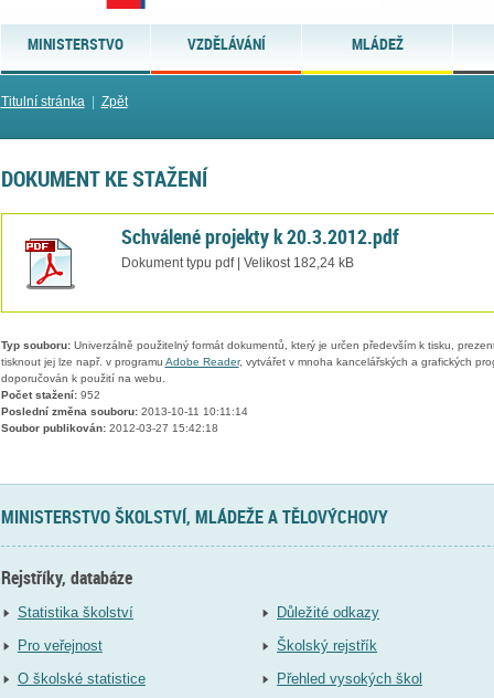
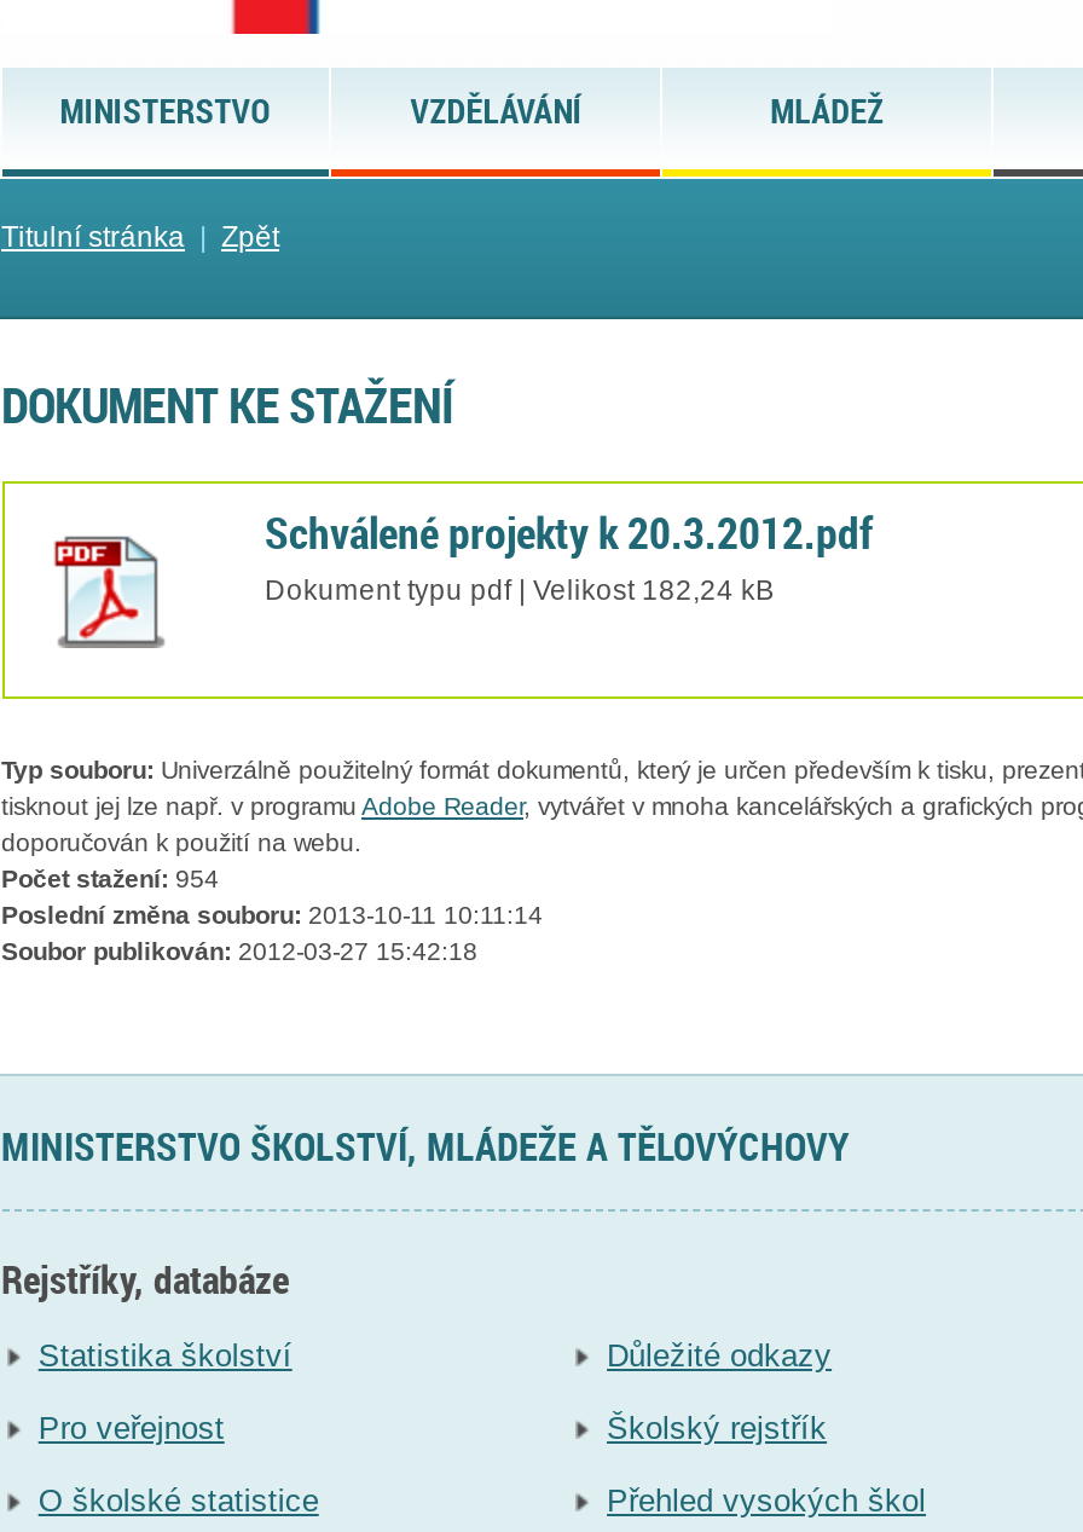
- Počet stažení: 952
+ Počet stažení: 954
